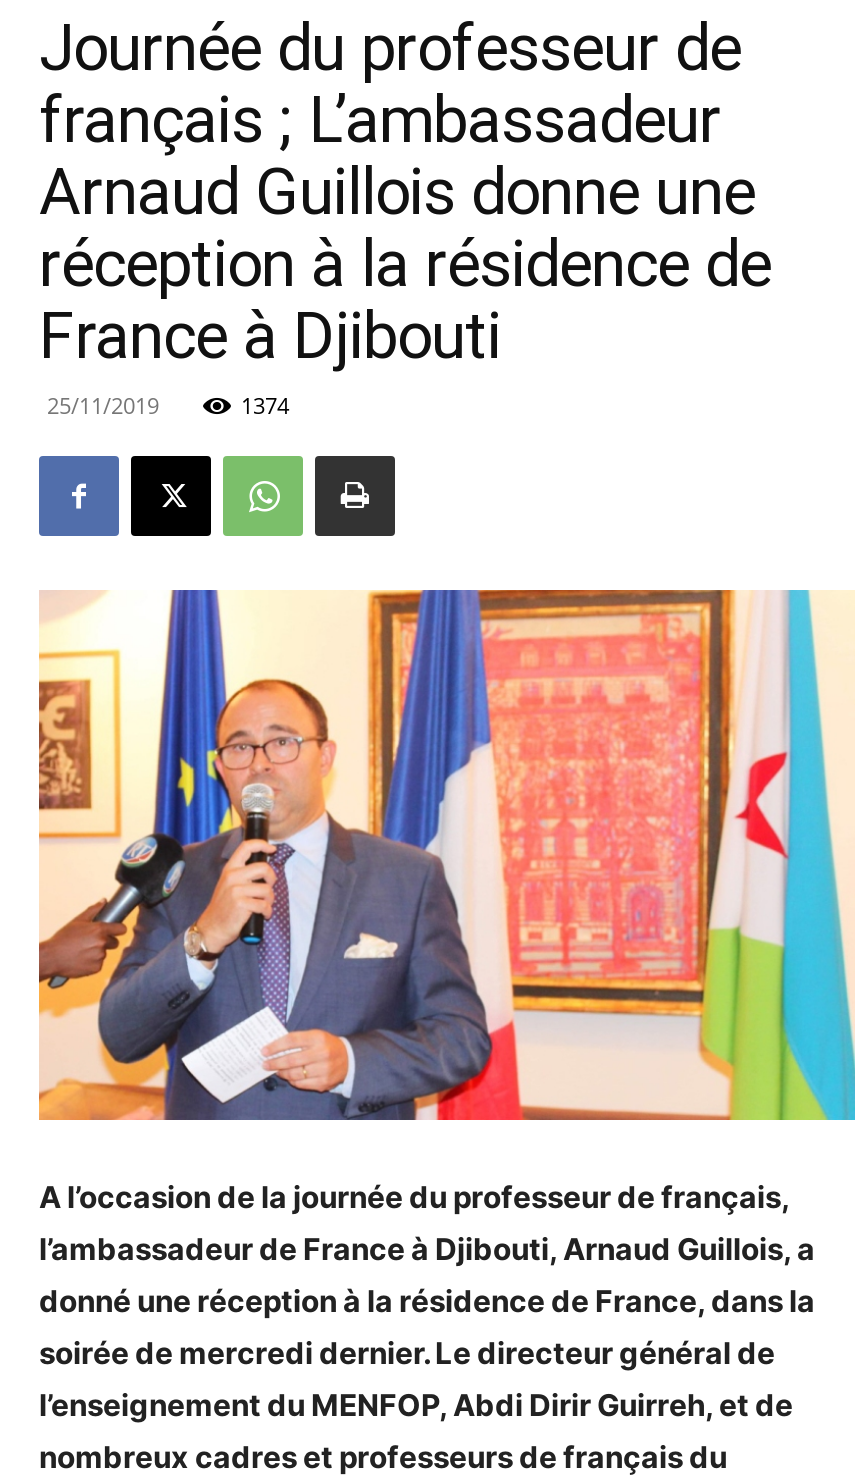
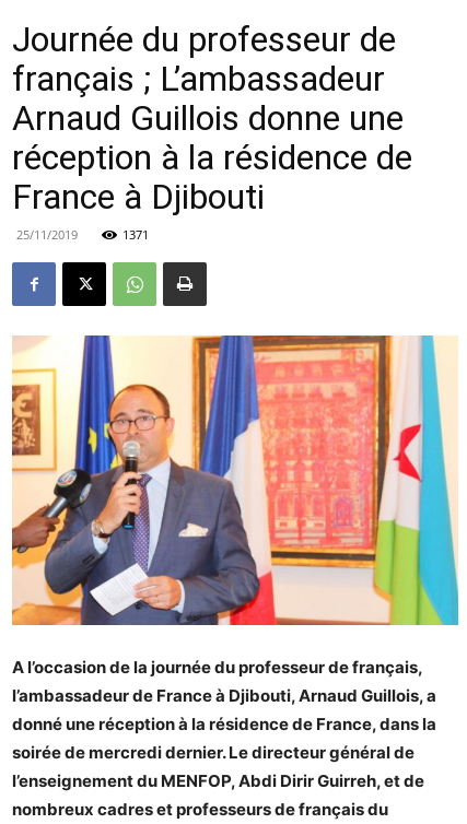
- 1374
+ 1371
